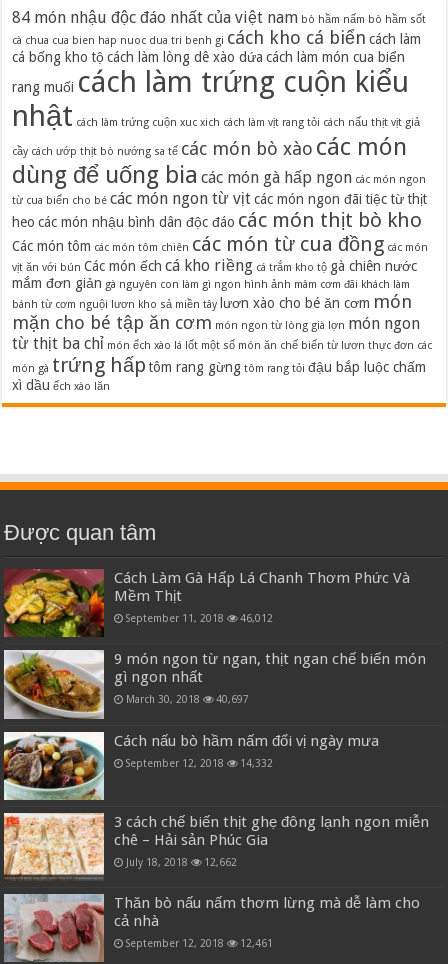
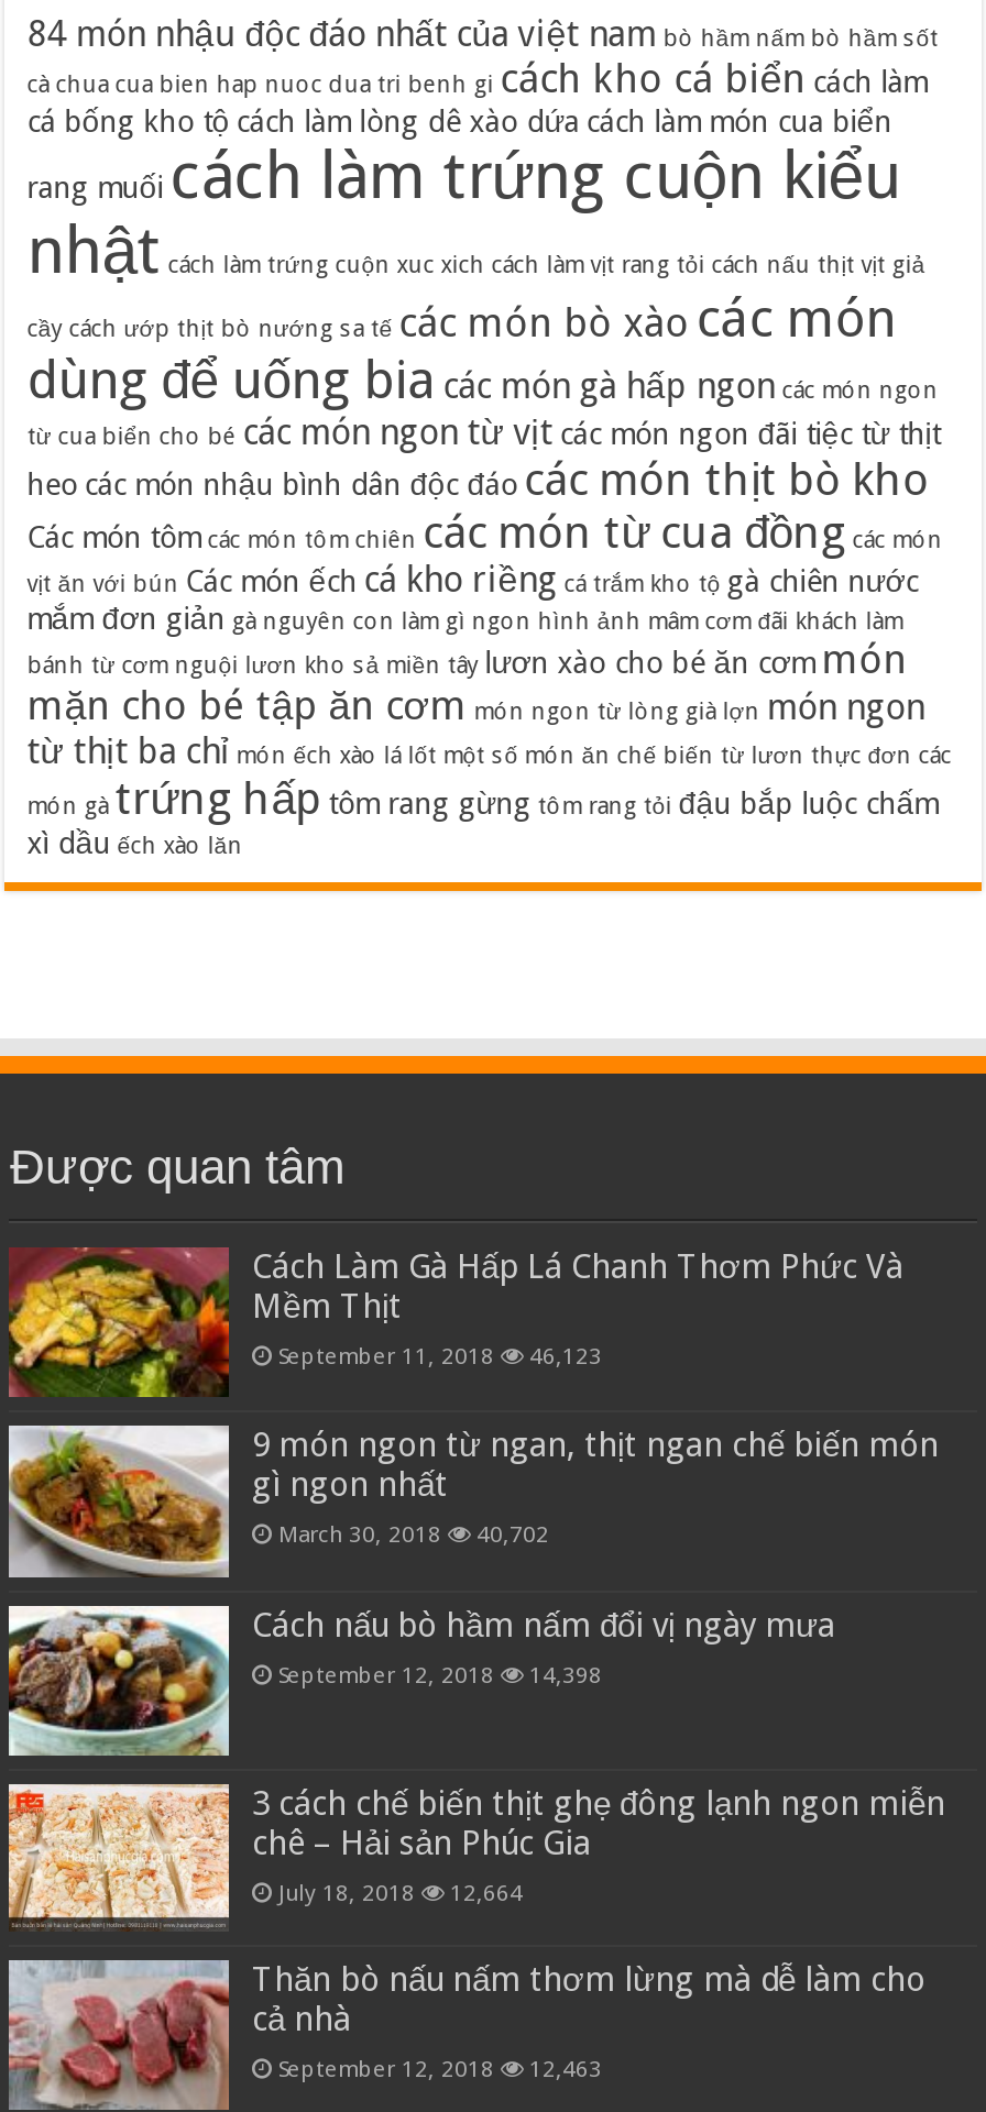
- September 11, 2018 46,012
+ September 11, 2018 46,123

- March 30, 2018 40,697
+ March 30, 2018 40,702

- September 12, 2018 14,332
+ September 12, 2018 14,398

- July 18, 2018 12,662
+ July 18, 2018 12,664

- September 12, 2018 12,461
+ September 12, 2018 12,463
